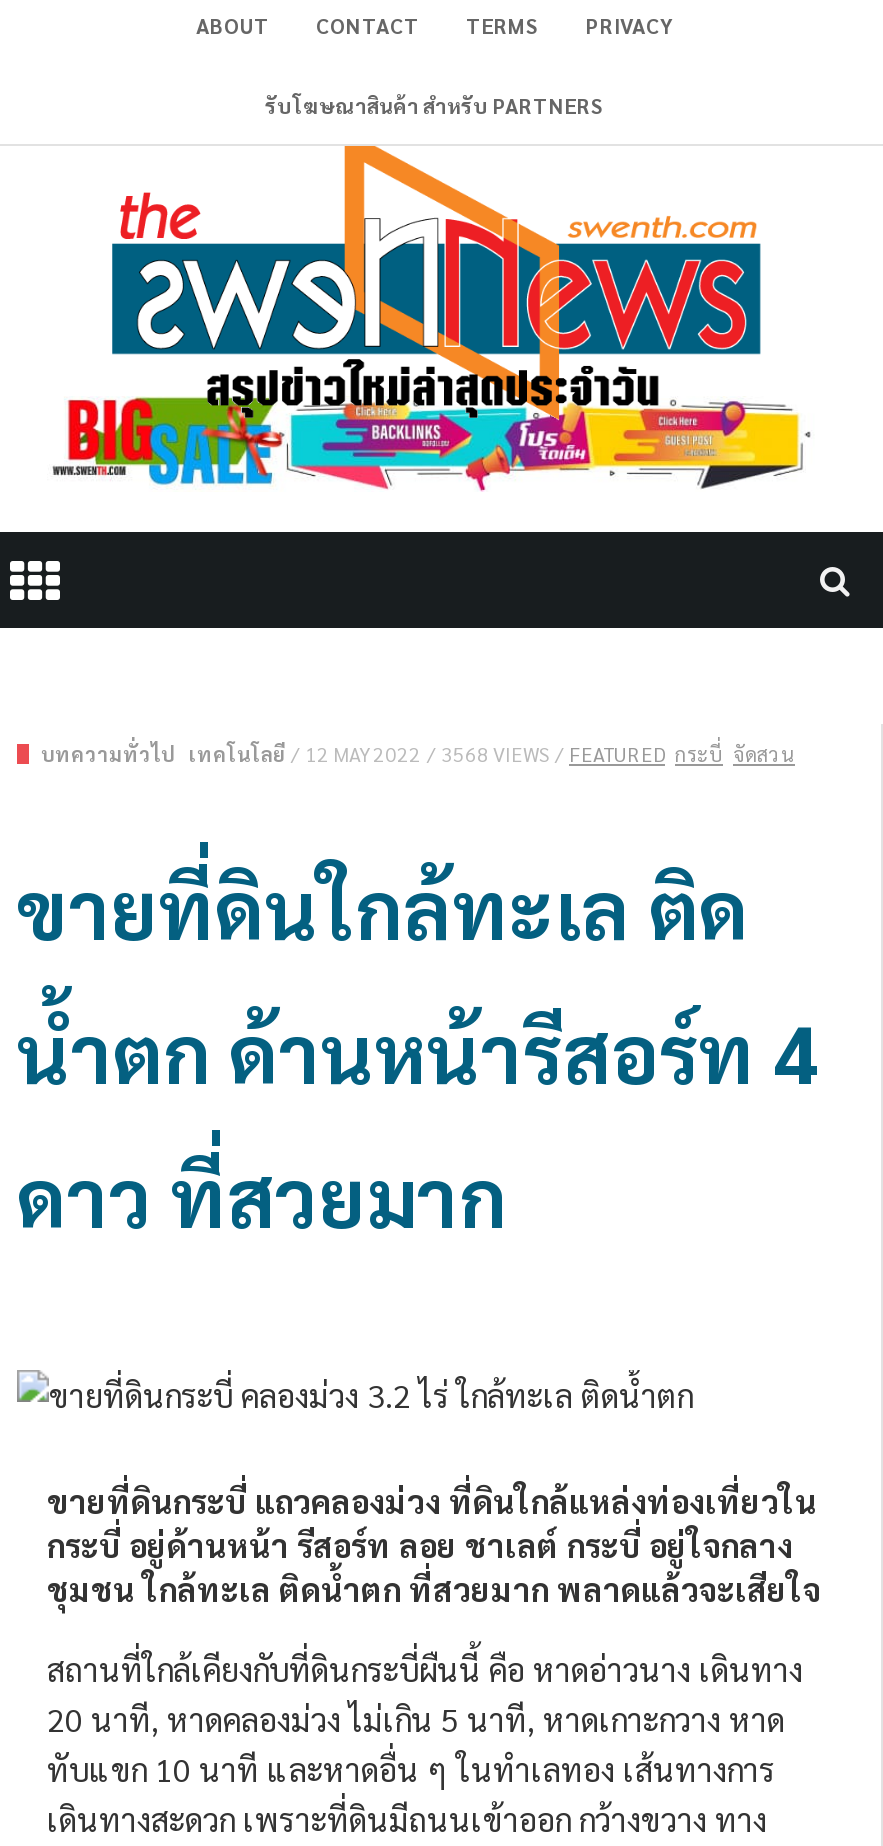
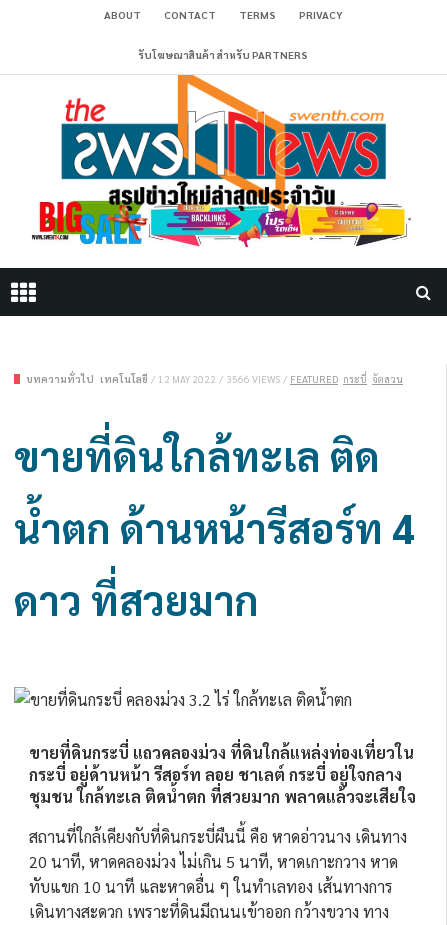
- บทความทั่วไป เทคโนโลยี / 12 MAY 2022 / 3568 VIEWS / FEATURED กระบี่ จัดสวน
+ บทความทั่วไป เทคโนโลยี / 12 MAY 2022 / 3566 VIEWS / FEATURED กระบี่ จัดสวน
